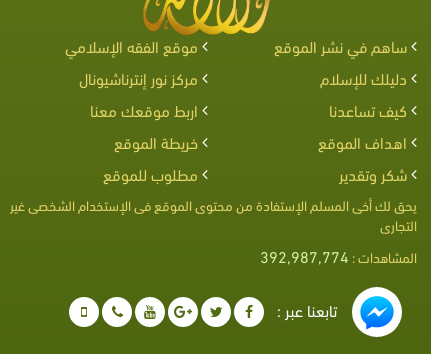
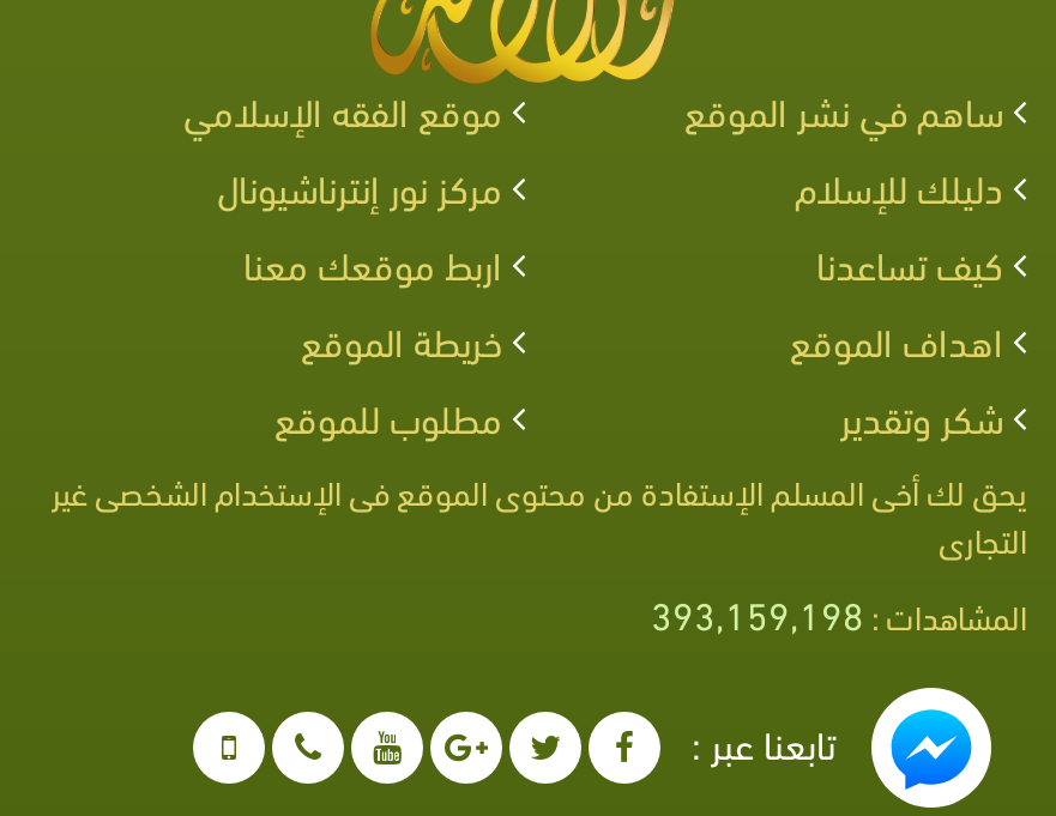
- المشاهدات : 392,987,774
+ المشاهدات : 393,159,198
